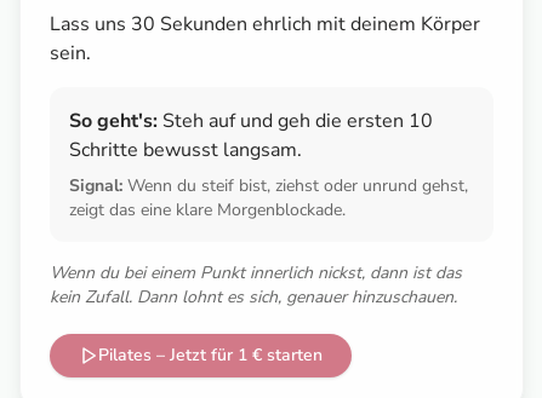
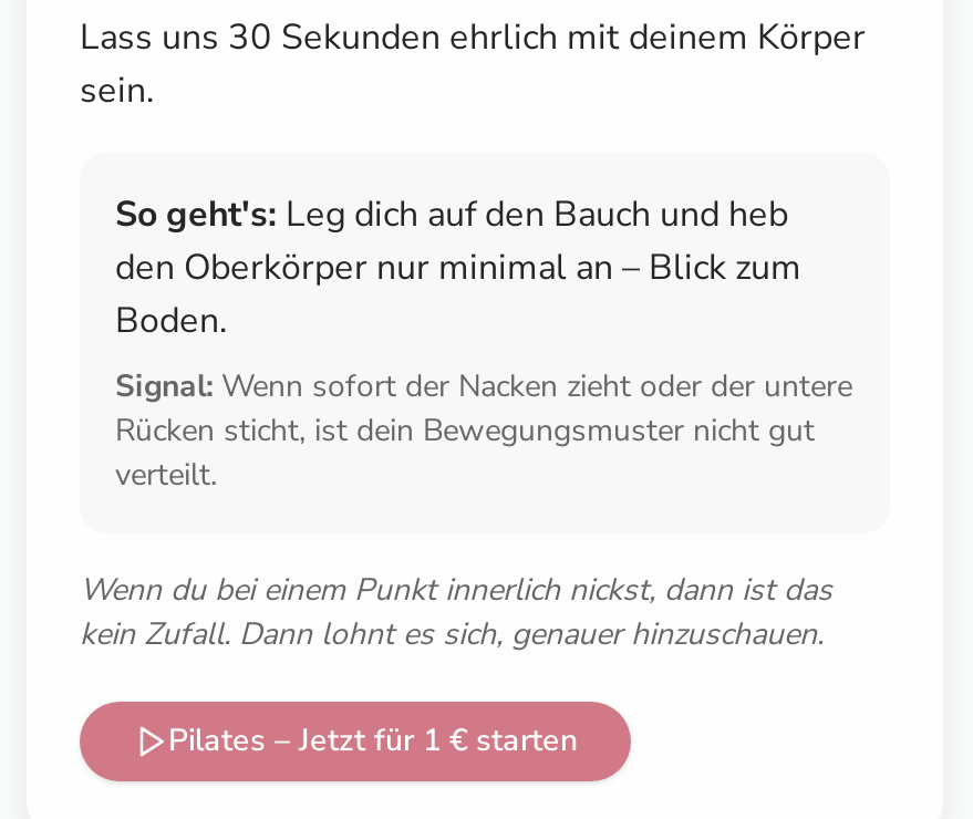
- So geht's: Steh auf und geh die ersten 10
- Schritte bewusst langsam.
- Signal: Wenn du steif bist, ziehst oder unrund gehst,
- zeigt das eine klare Morgenblockade.
+ So geht's: Leg dich auf den Bauch und heb
+ den Oberkörper nur minimal an – Blick zum
+ Boden.
+ Signal: Wenn sofort der Nacken zieht oder der untere
+ Rücken sticht, ist dein Bewegungsmuster nicht gut
+ verteilt.
